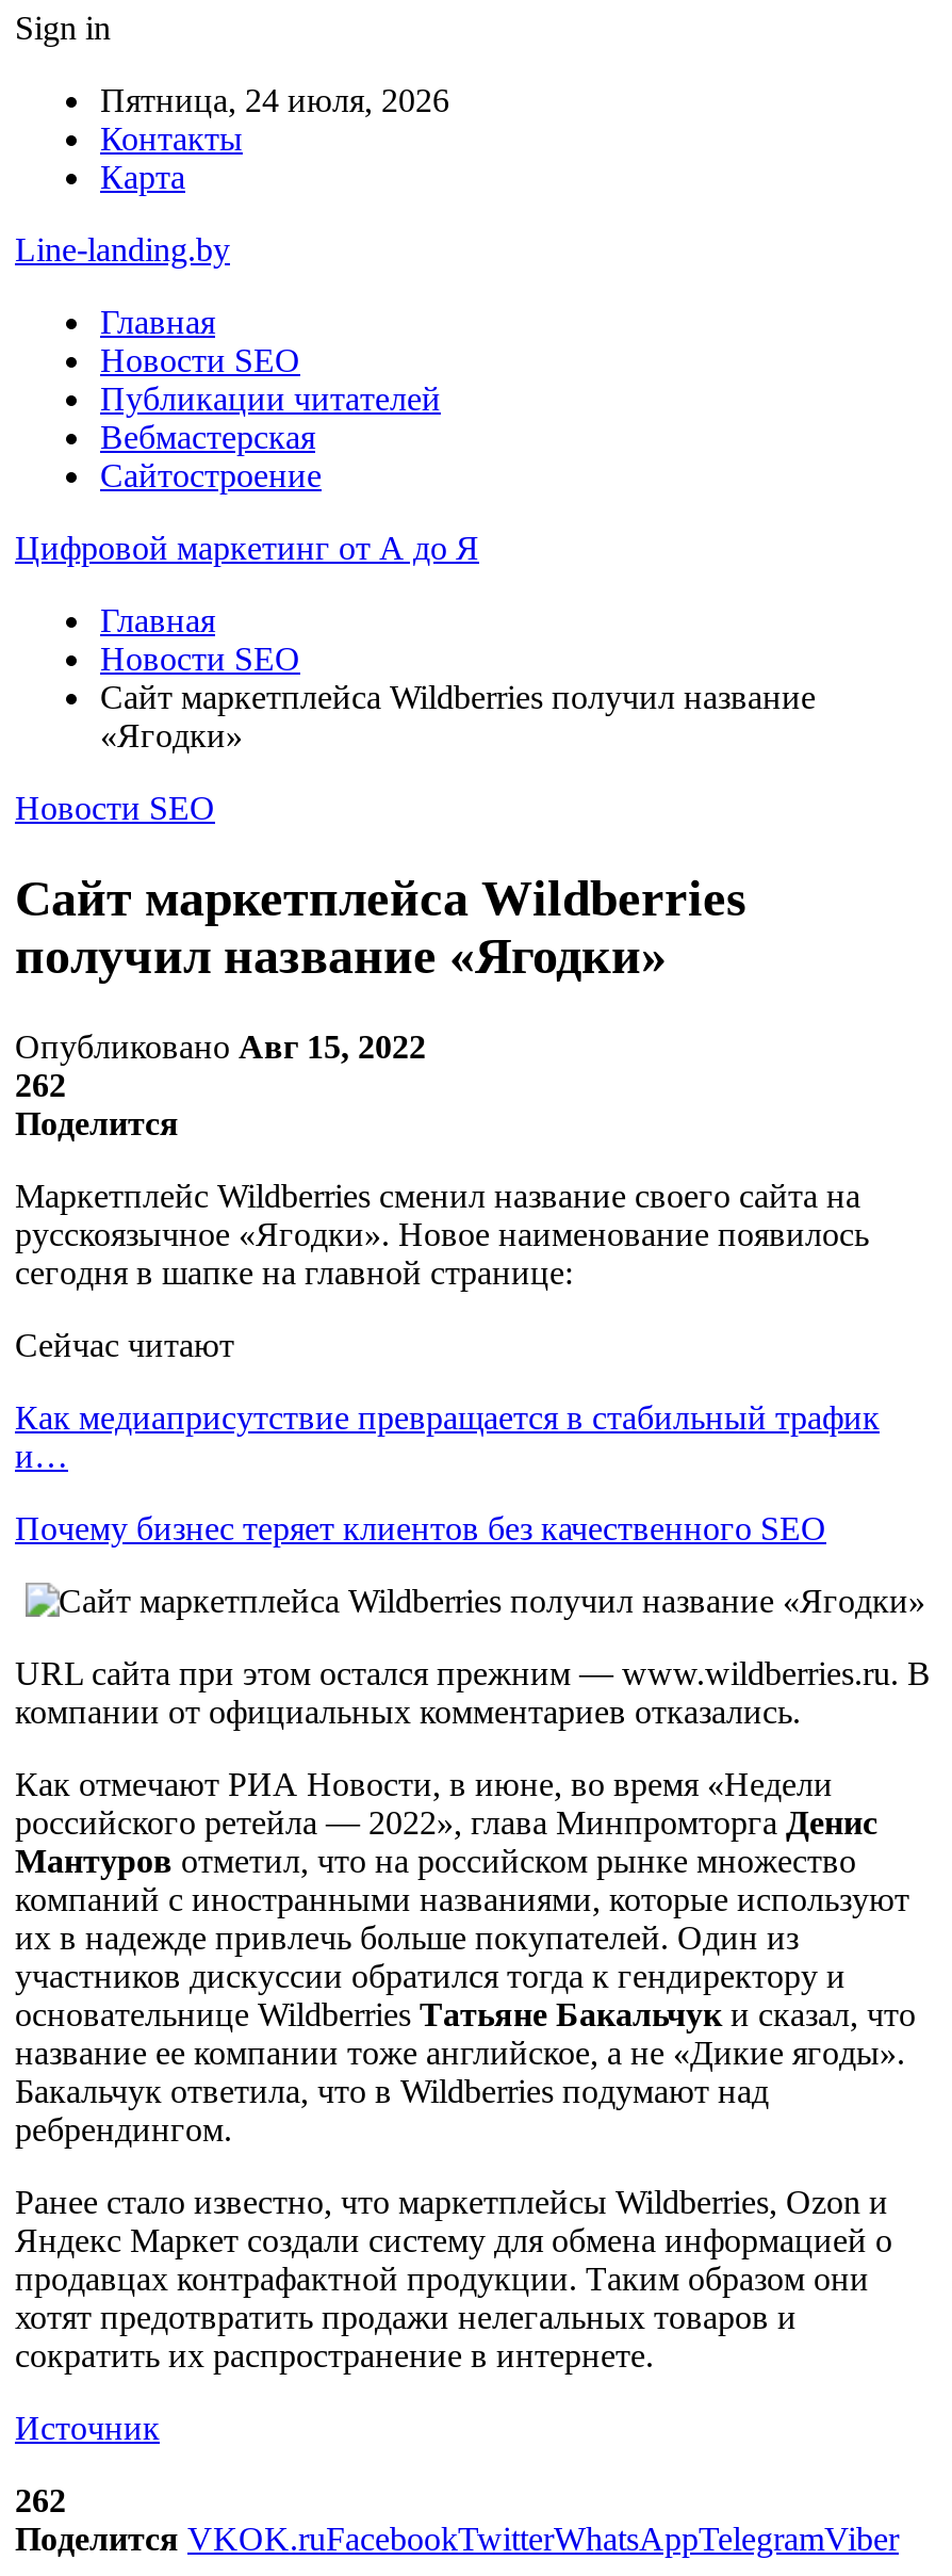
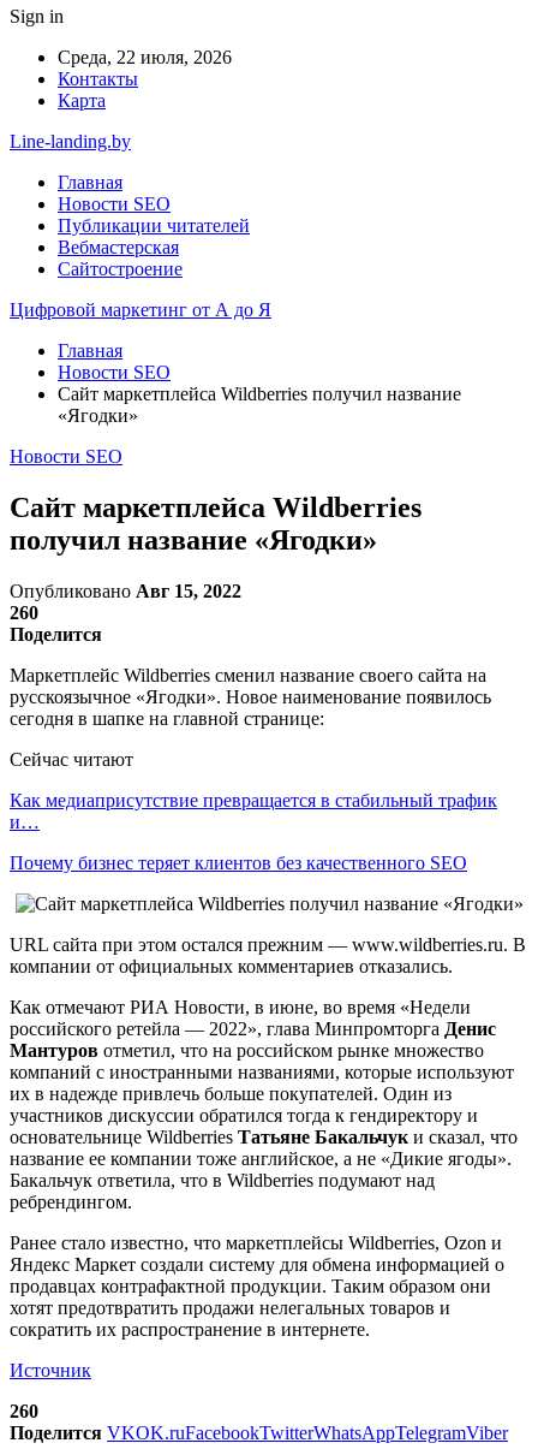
- Пятница, 24 июля, 2026
+ Среда, 22 июля, 2026

- 262
+ 260

- 262
+ 260
